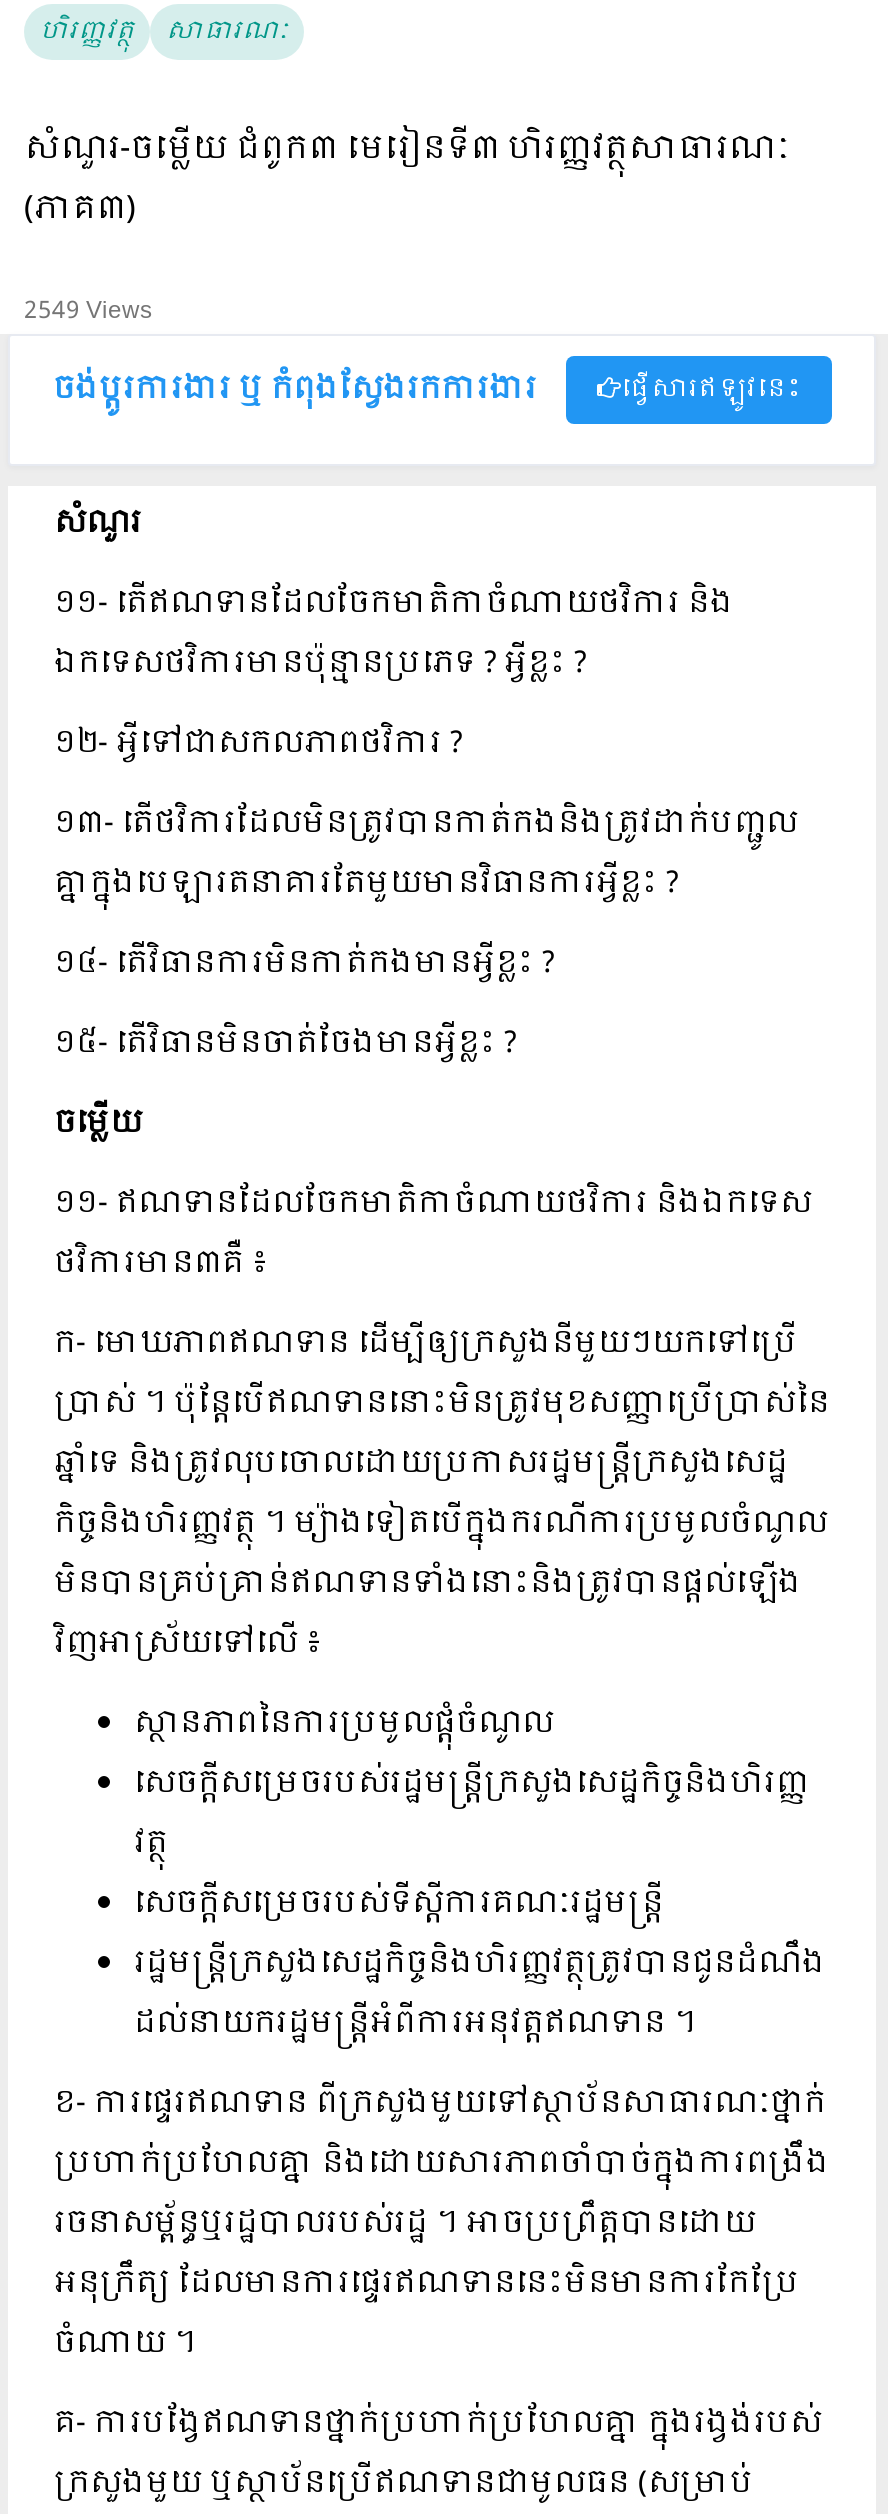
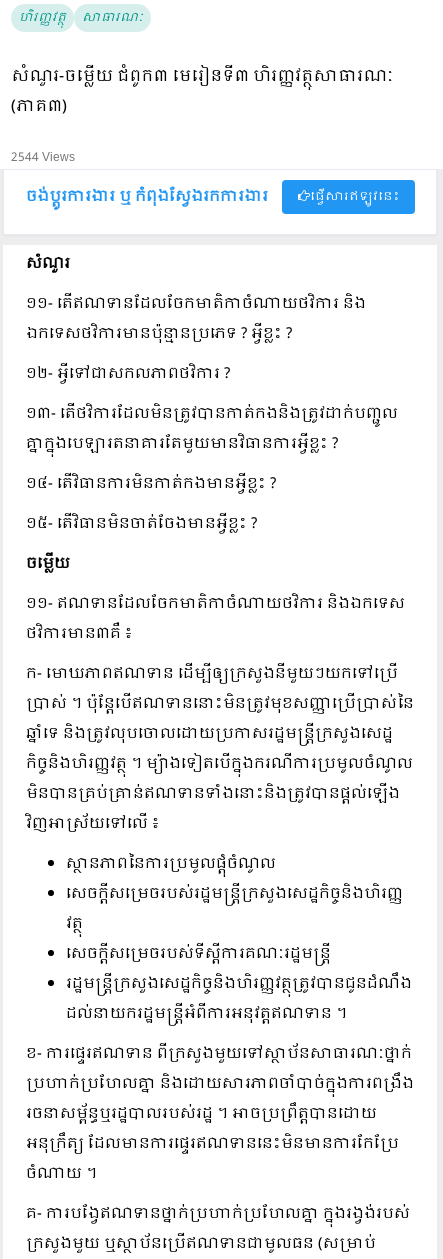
- 2549 Views
+ 2544 Views
